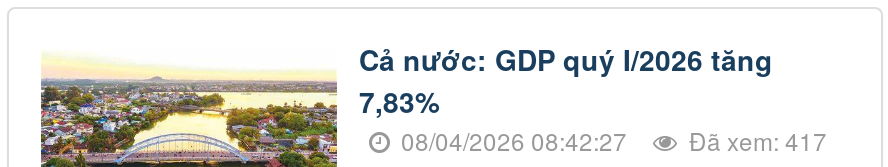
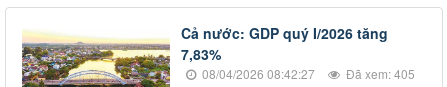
- 08/04/2026 08:42:27 Đã xem: 417
+ 08/04/2026 08:42:27 Đã xem: 405
